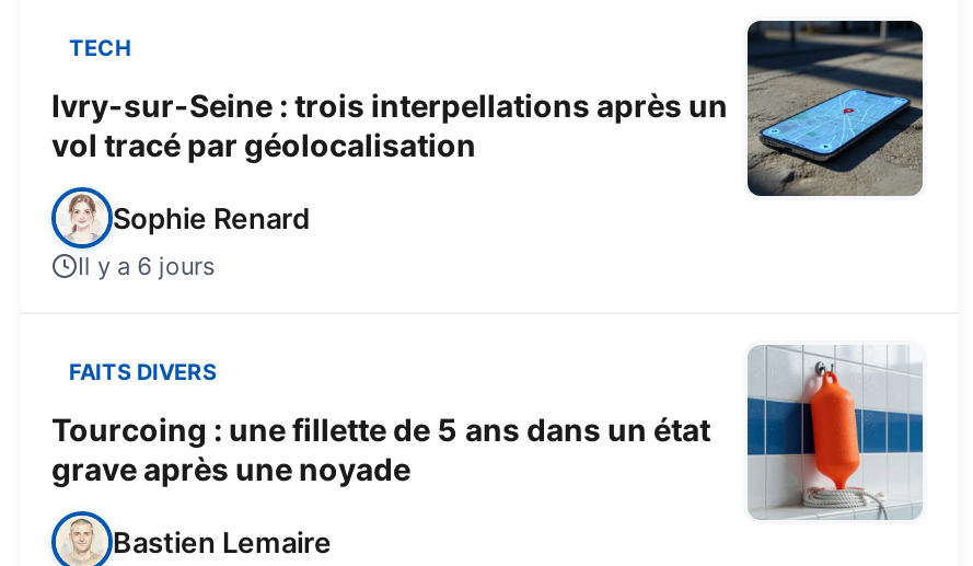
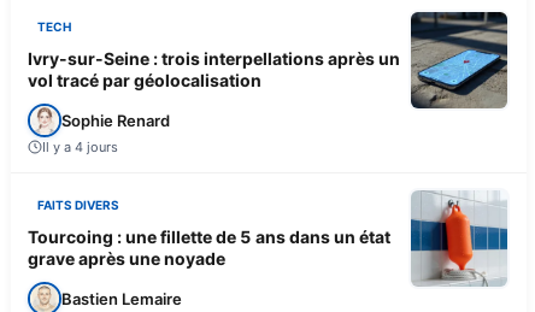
- Il y a 6 jours
+ Il y a 4 jours
